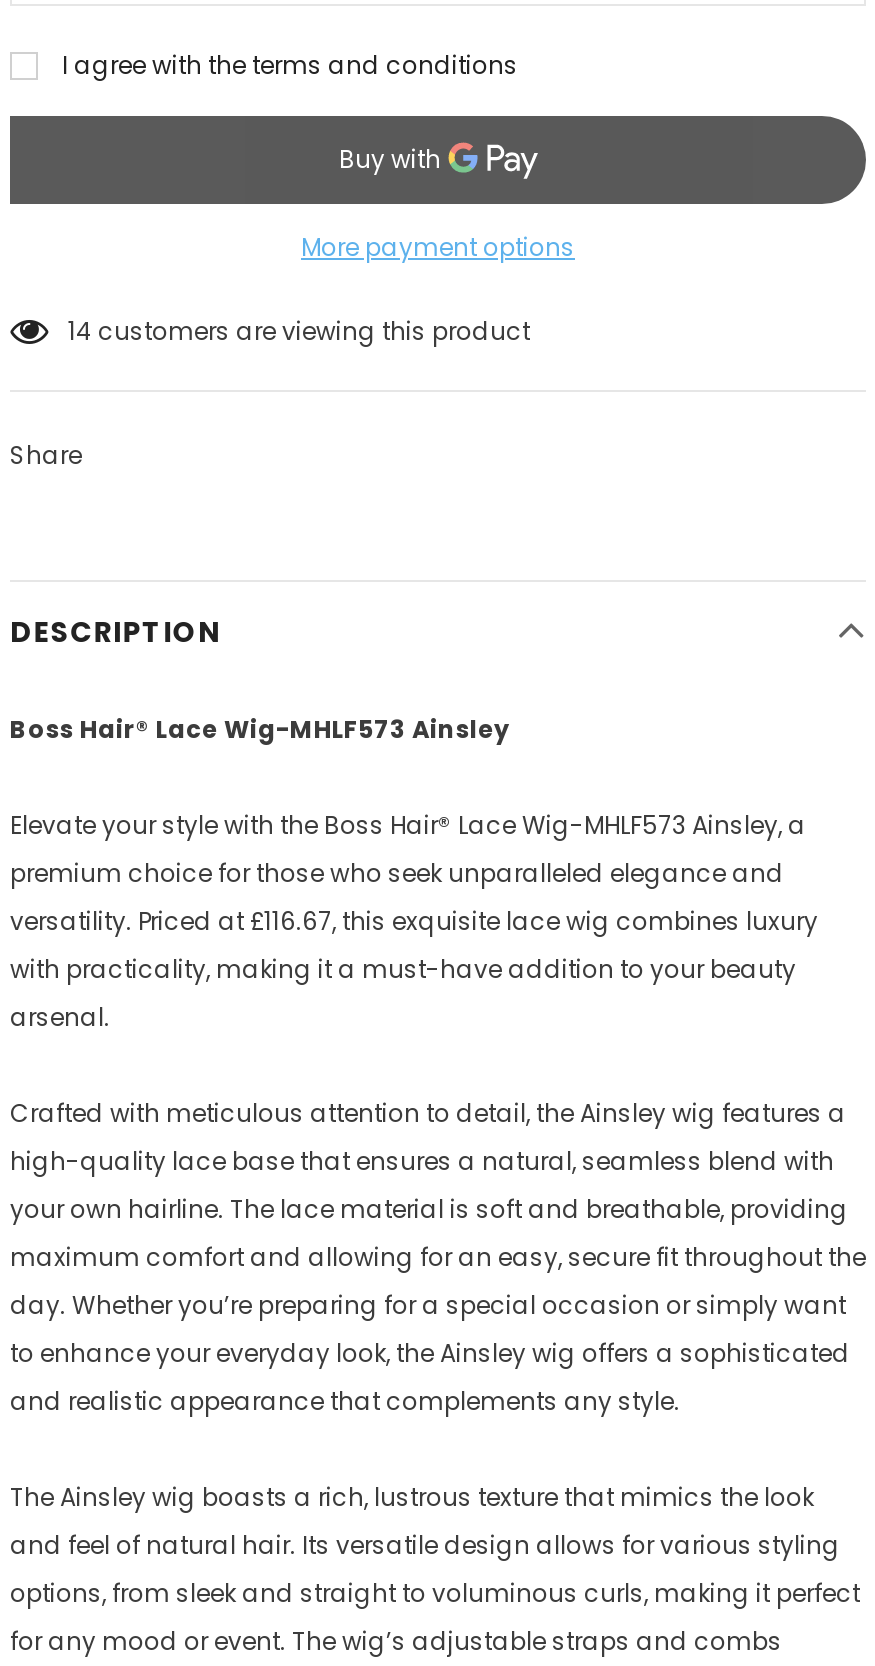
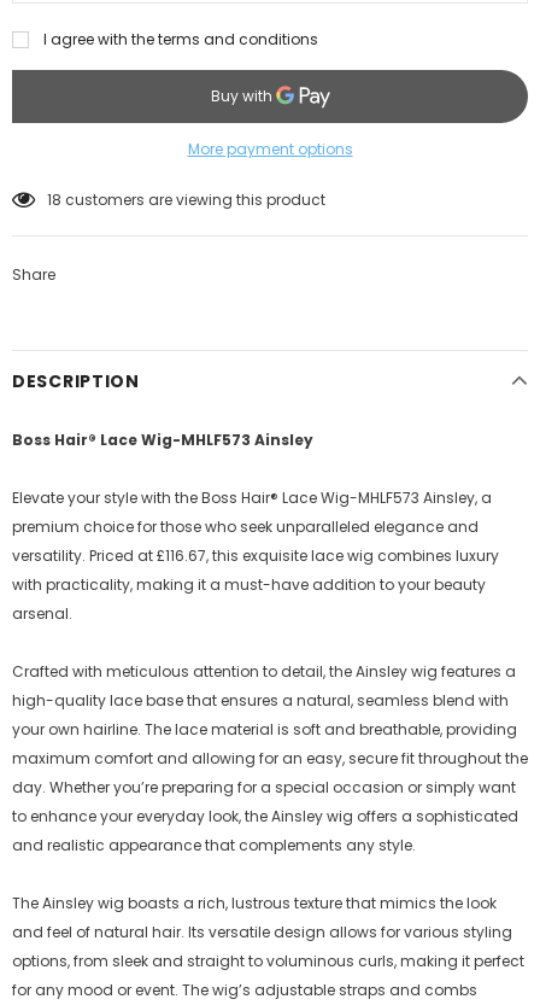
- 14 customers are viewing this product
+ 18 customers are viewing this product
